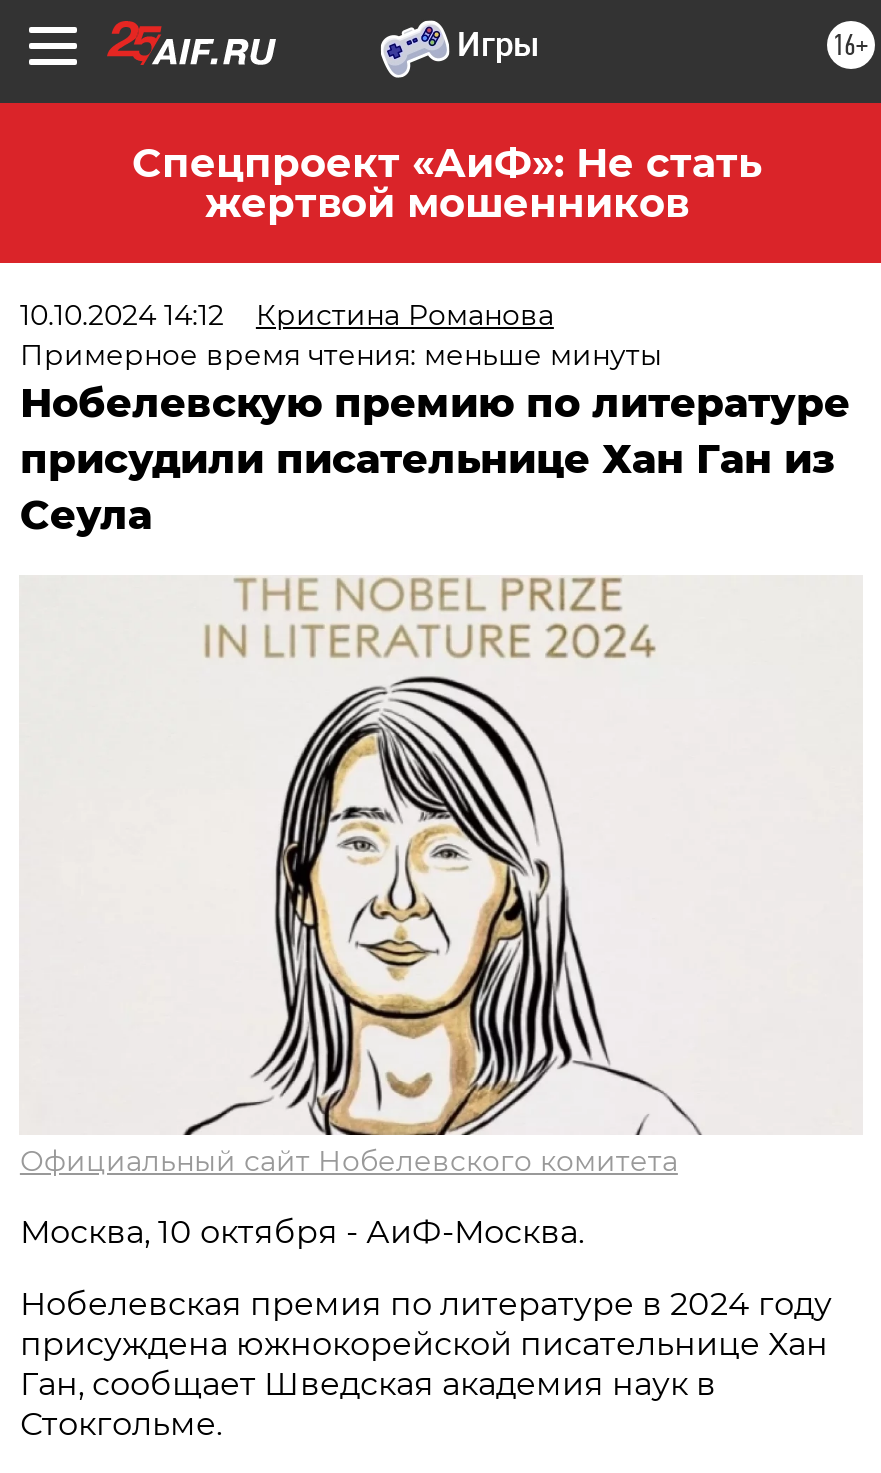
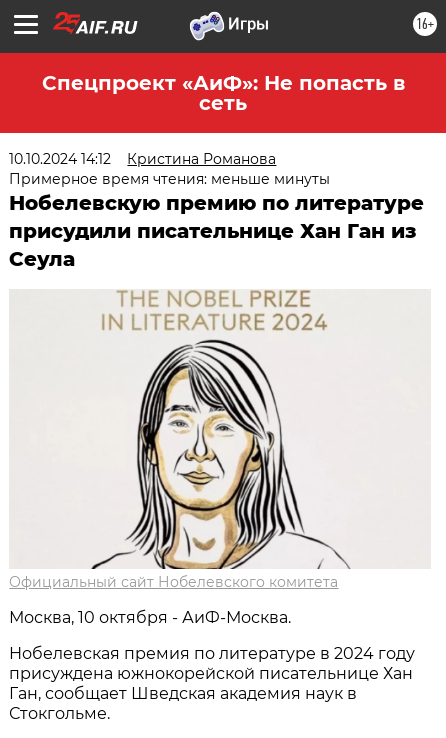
- Спецпроект «АиФ»: Не стать
- жертвой мошенников
+ Спецпроект «АиФ»: Не попасть в
+ сеть
